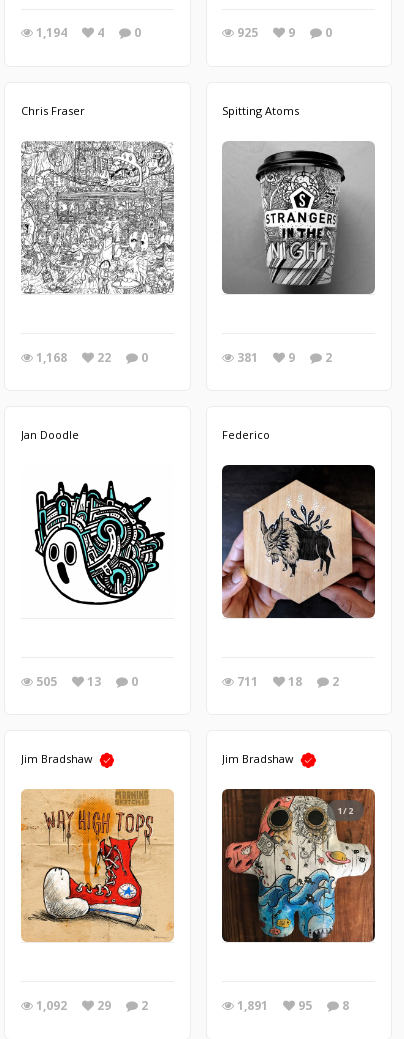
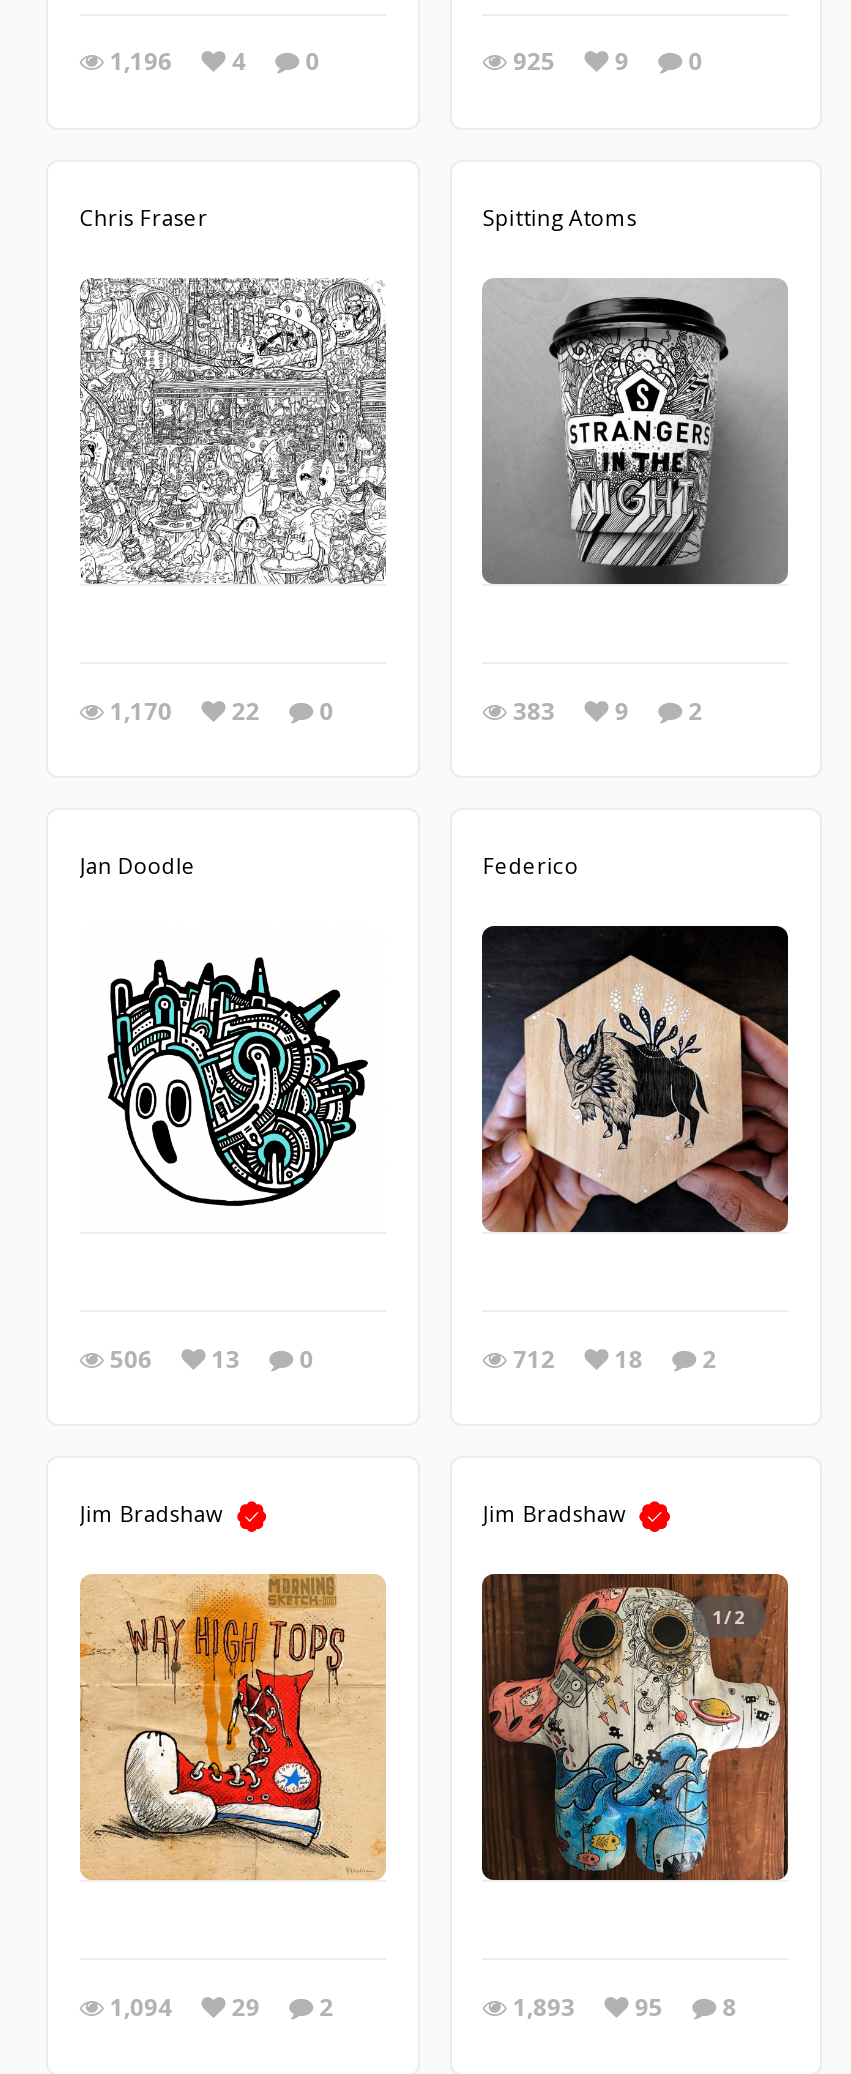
- 1,194 4 0
+ 1,196 4 0

- 1,168 22 0
+ 1,170 22 0

- 381 9 2
+ 383 9 2

- 505 13 0
+ 506 13 0

- 711 18 2
+ 712 18 2

- 1,092 29 2
+ 1,094 29 2

- 1,891 95 8
+ 1,893 95 8
